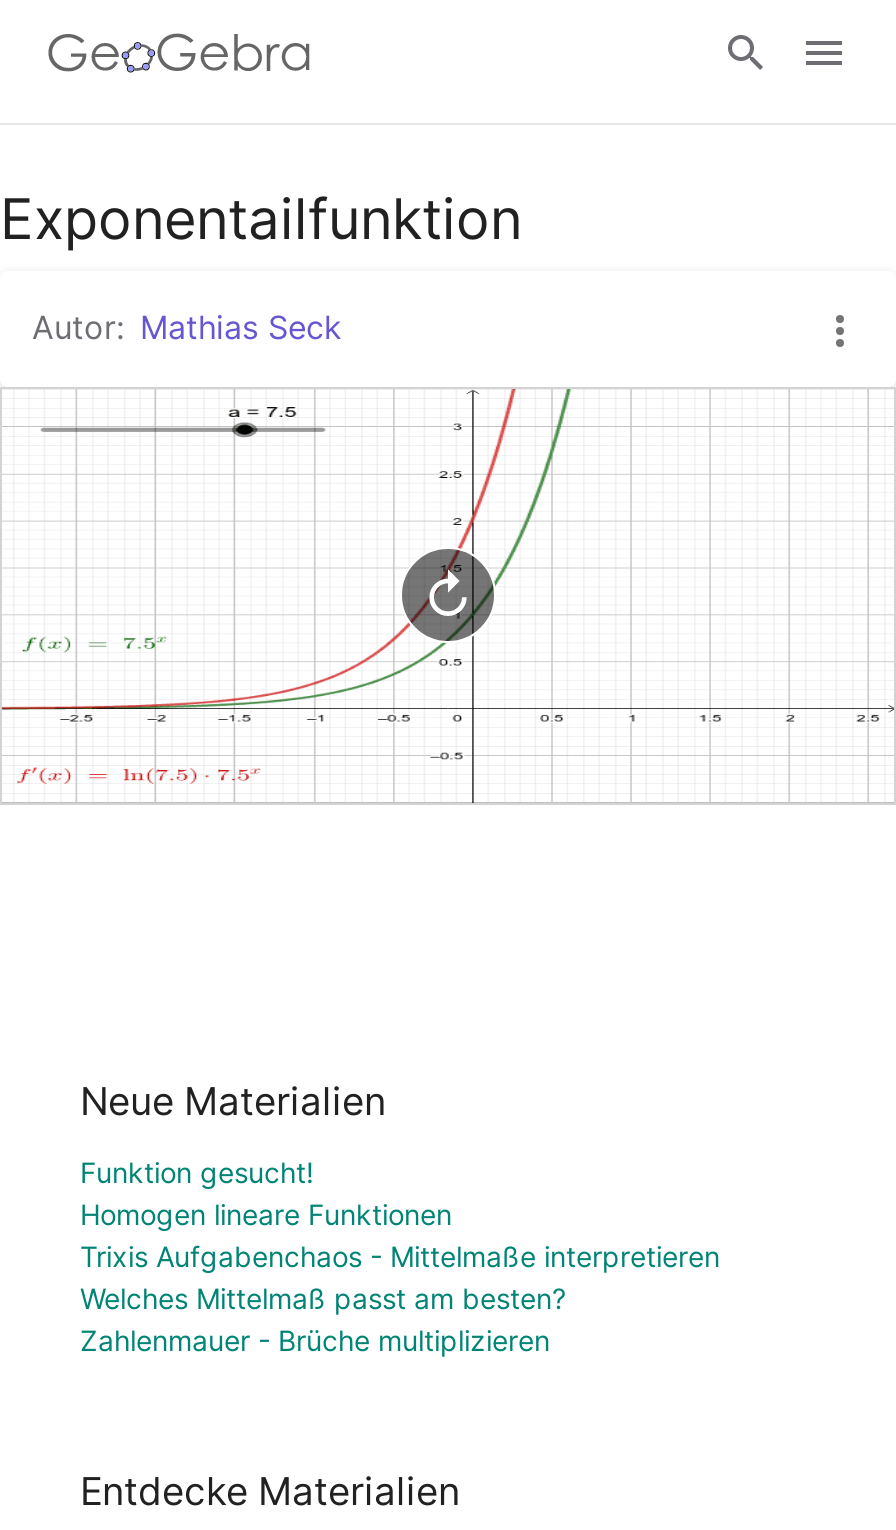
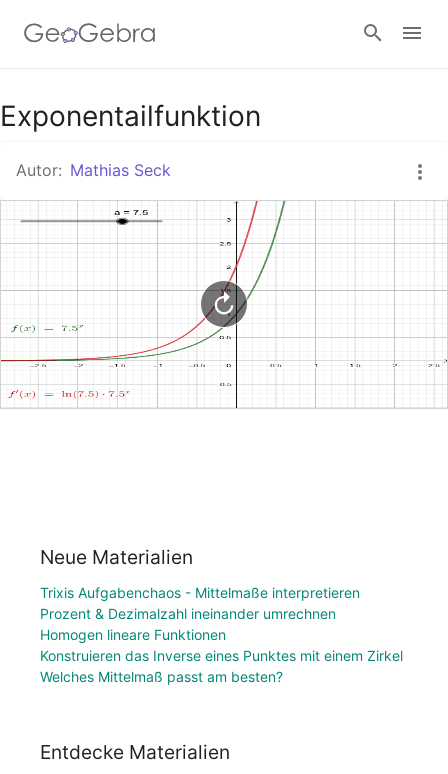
- Funktion gesucht!

moved down: Homogen lineare Funktionen

moved up: Trixis Aufgabenchaos - Mittelmaße interpretieren

+ Prozent & Dezimalzahl ineinander umrechnen
+ Konstruieren das Inverse eines Punktes mit einem Zirkel

moved down: Welches Mittelmaß passt am besten?

- Zahlenmauer - Brüche multiplizieren
